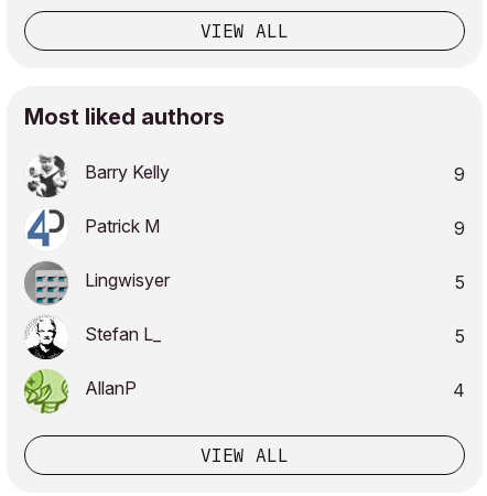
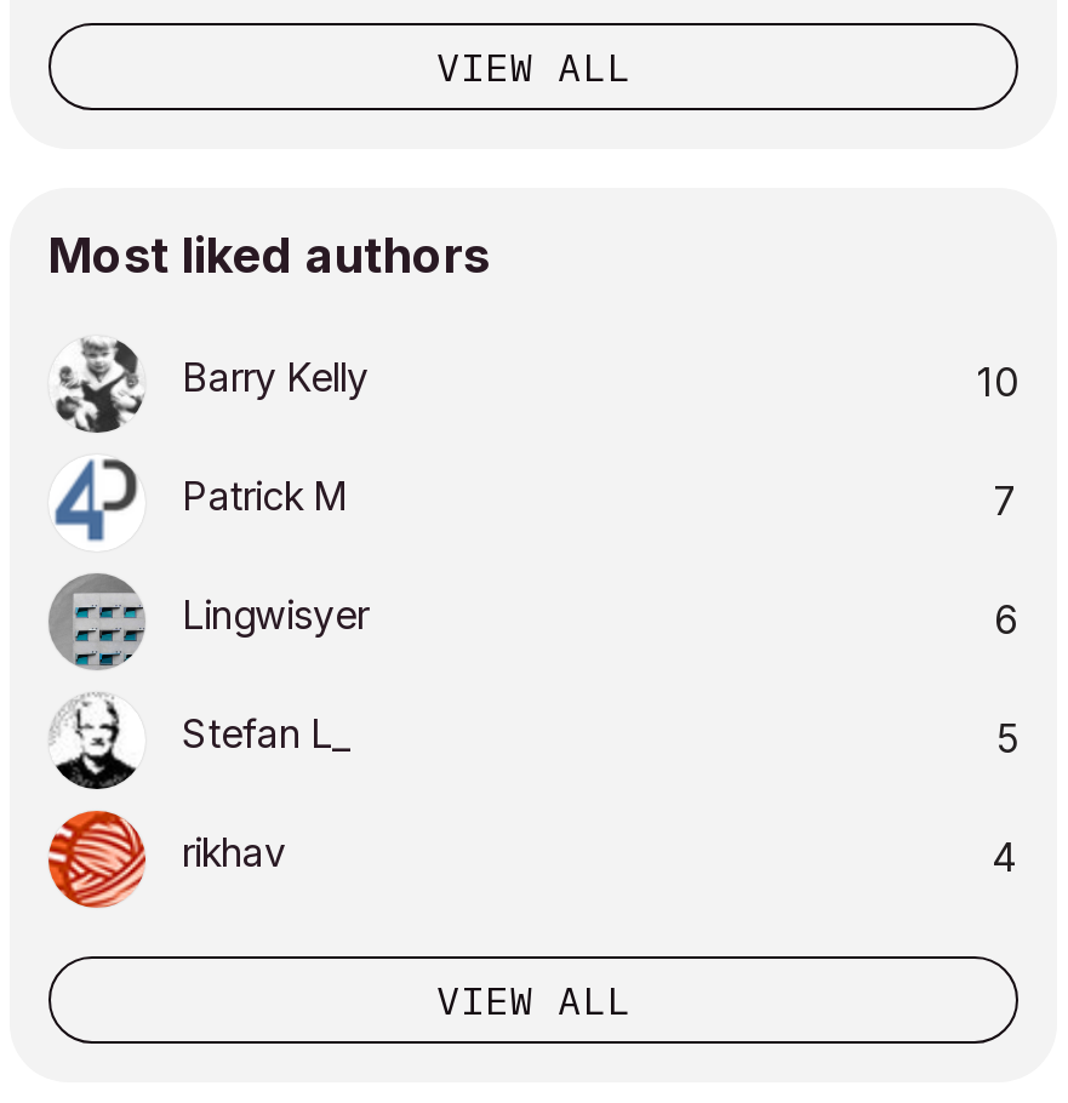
- 9
+ 10

- 9
+ 7

- 5
+ 6

- [image]
- AllanP
+ [image]
+ rikhav
